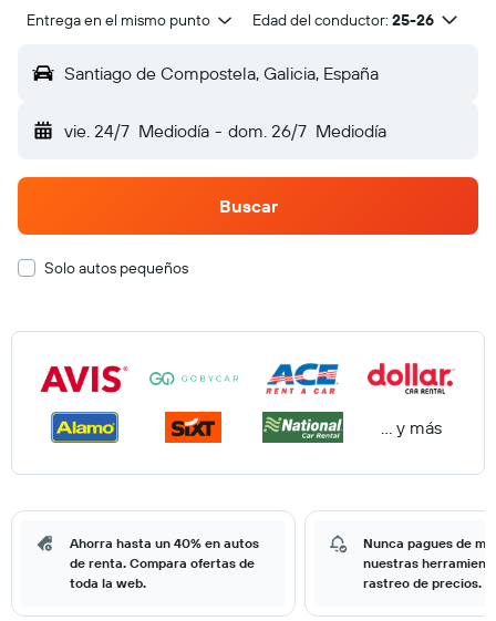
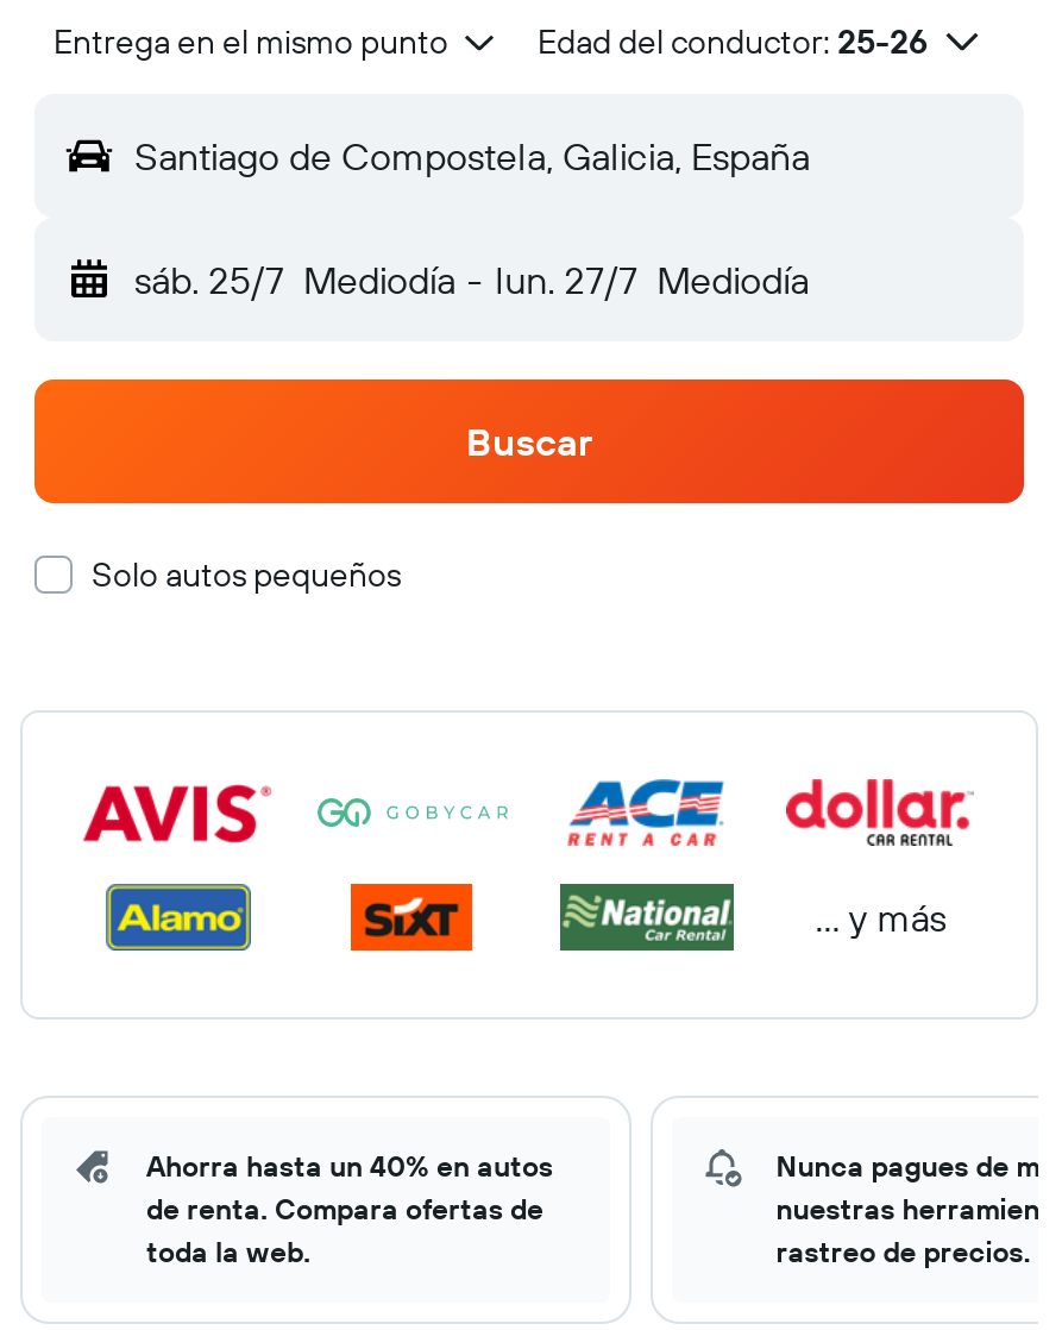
- vie. 24/7 Mediodía - dom. 26/7 Mediodía
+ sáb. 25/7 Mediodía - lun. 27/7 Mediodía
